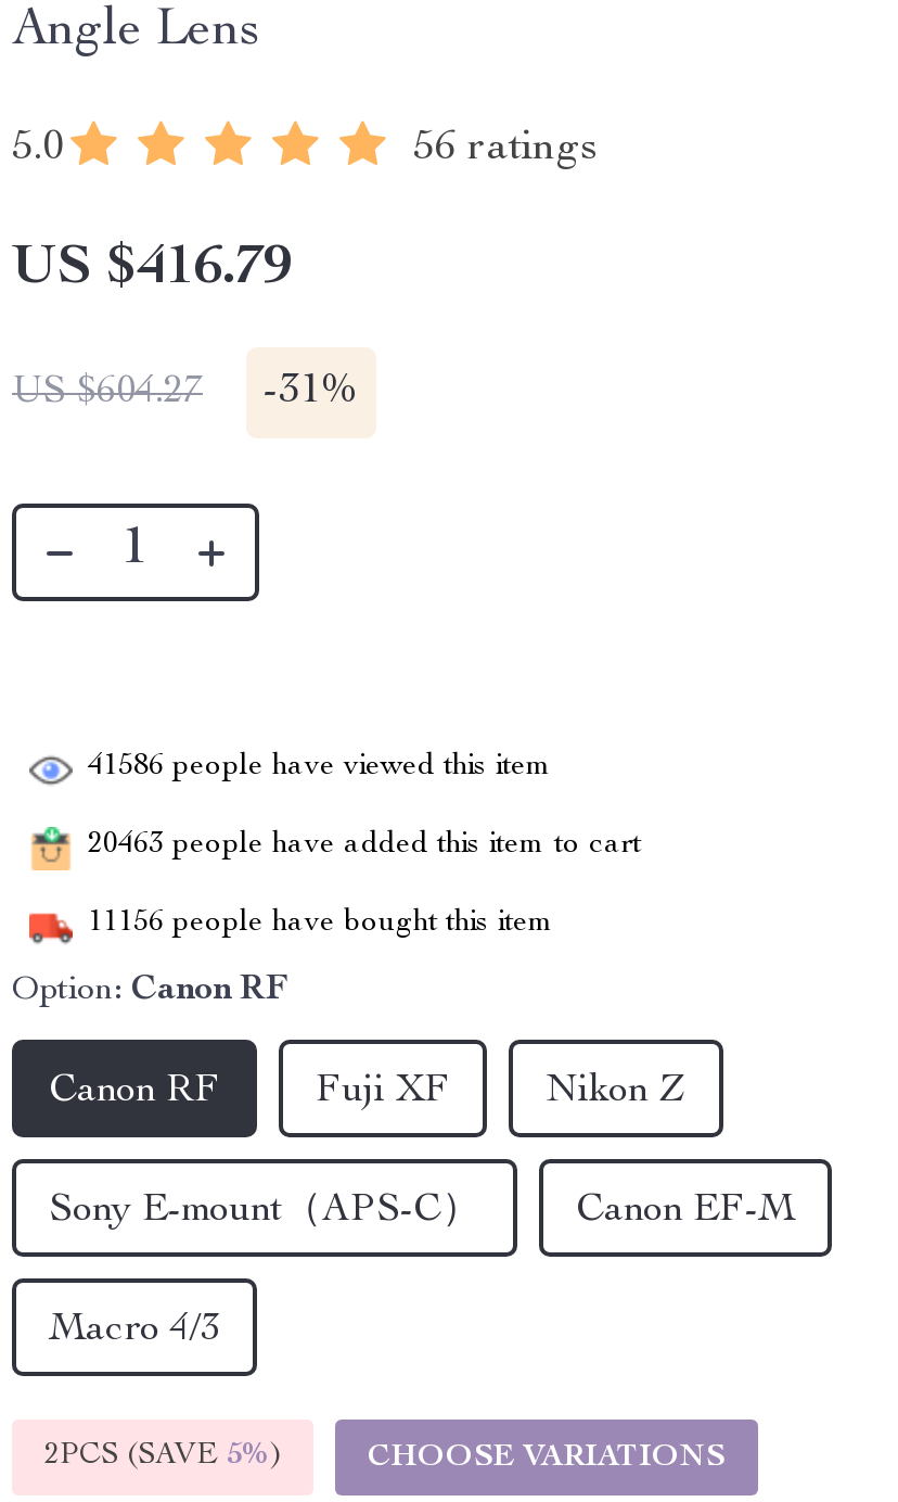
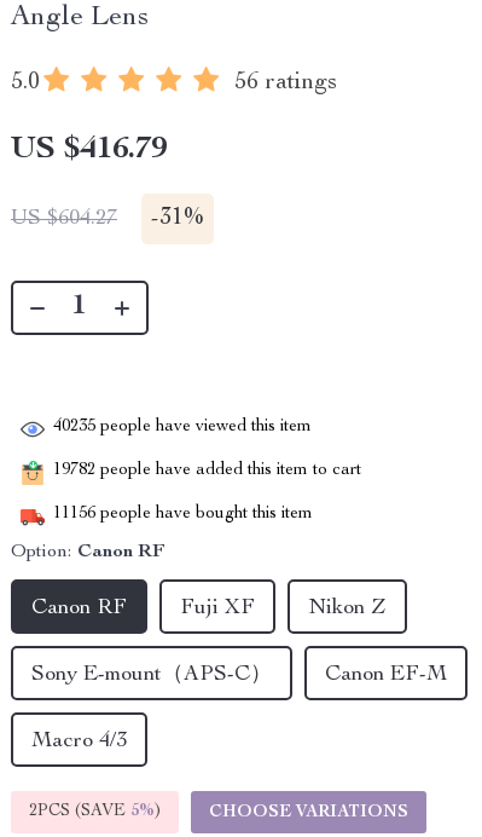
- 41586 people have viewed this item
+ 40235 people have viewed this item

- 20463 people have added this item to cart
+ 19782 people have added this item to cart
